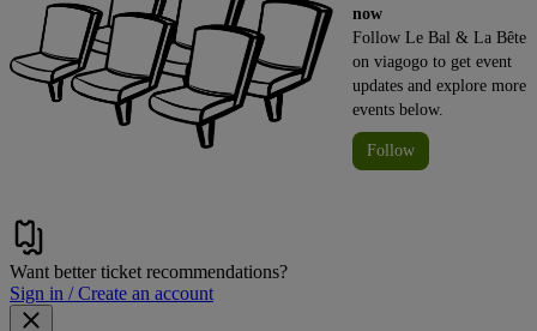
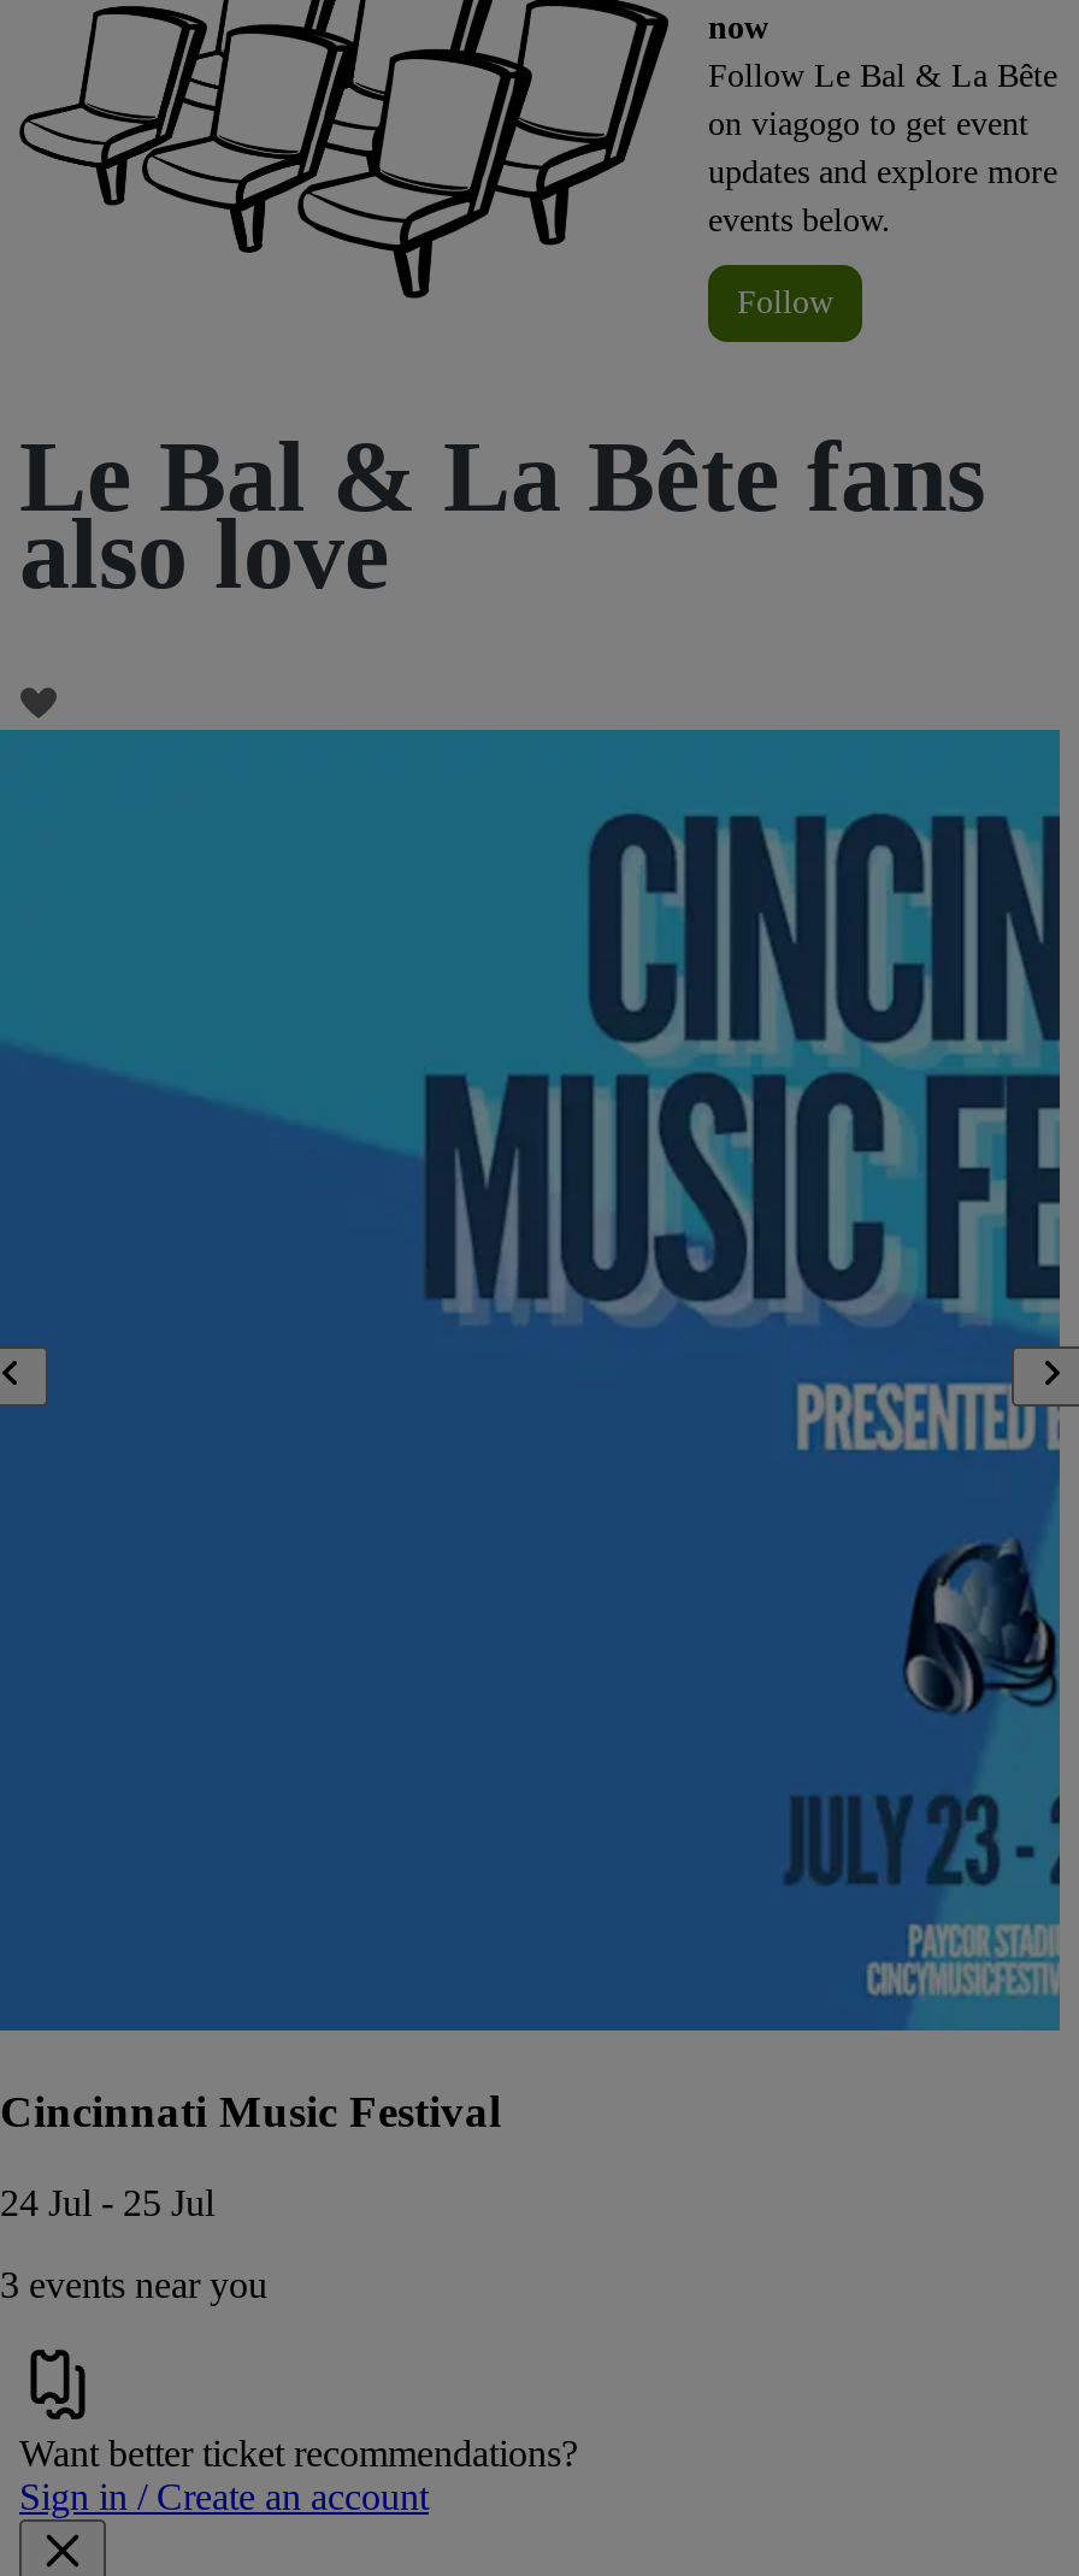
+ [image]
+ Cincinnati Music Festival
+ 24 Jul - 25 Jul
+ 3 events near you

+ Le Bal & La Bête fans
+ also love
